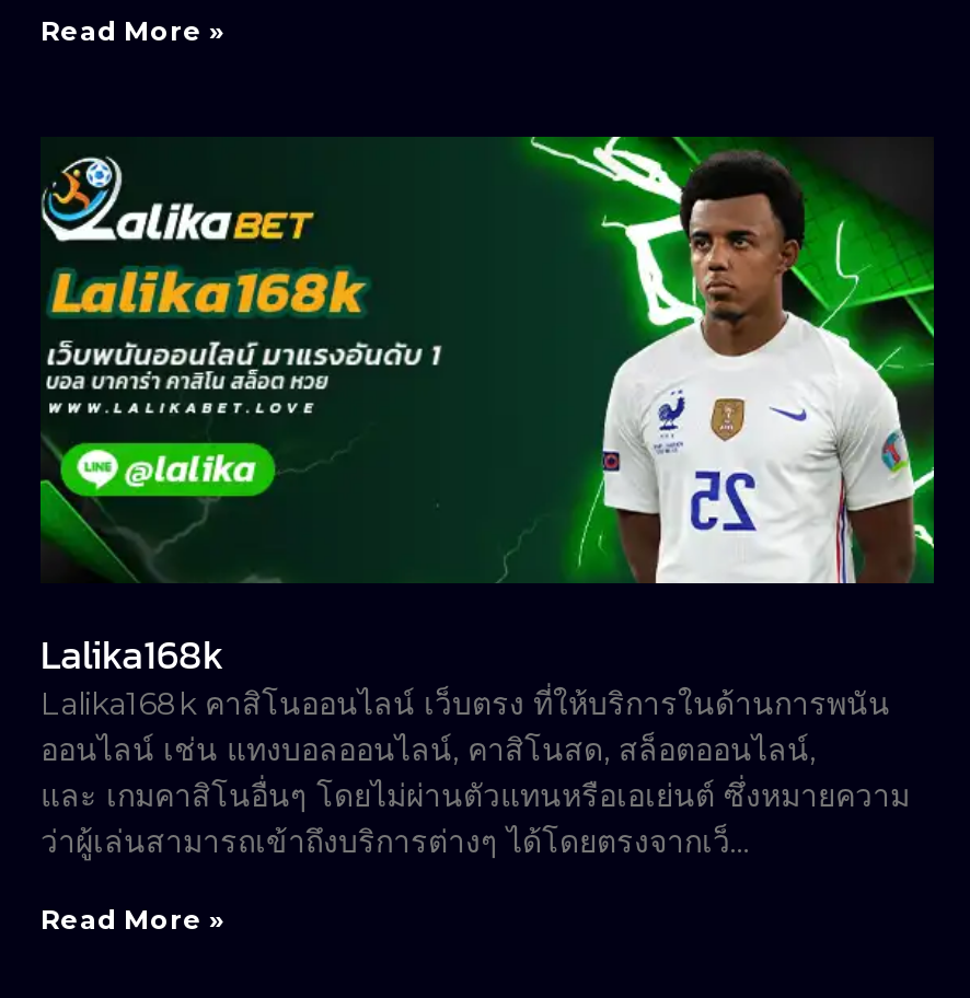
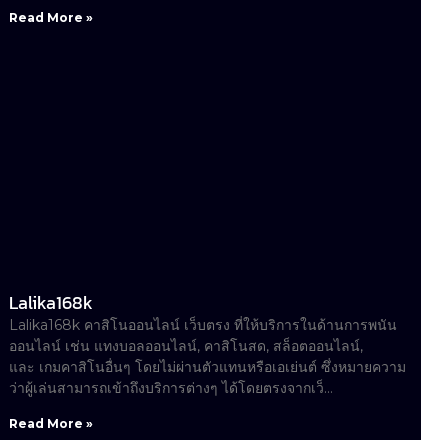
- [image]
